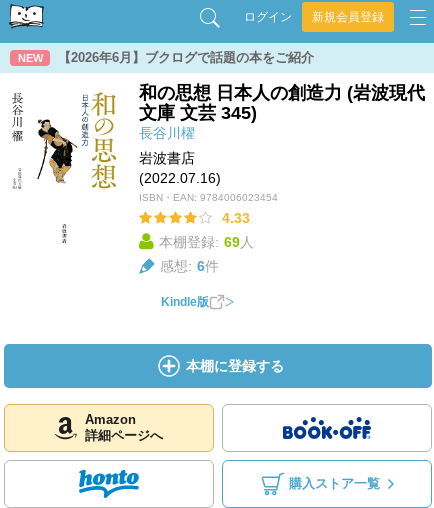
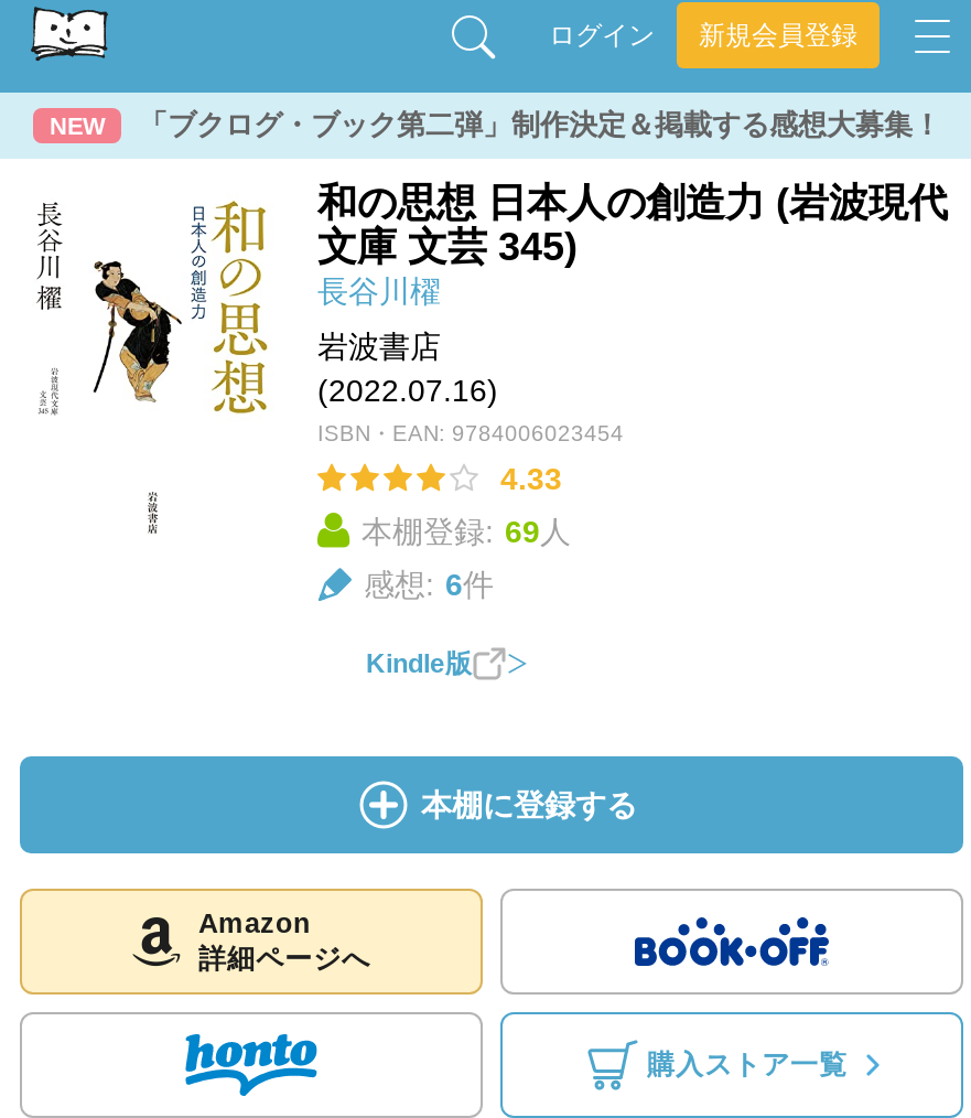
- 【2026年6月】ブクログで話題の本をご紹介
+ 「ブクログ・ブック第二弾」制作決定＆掲載する感想大募集！
